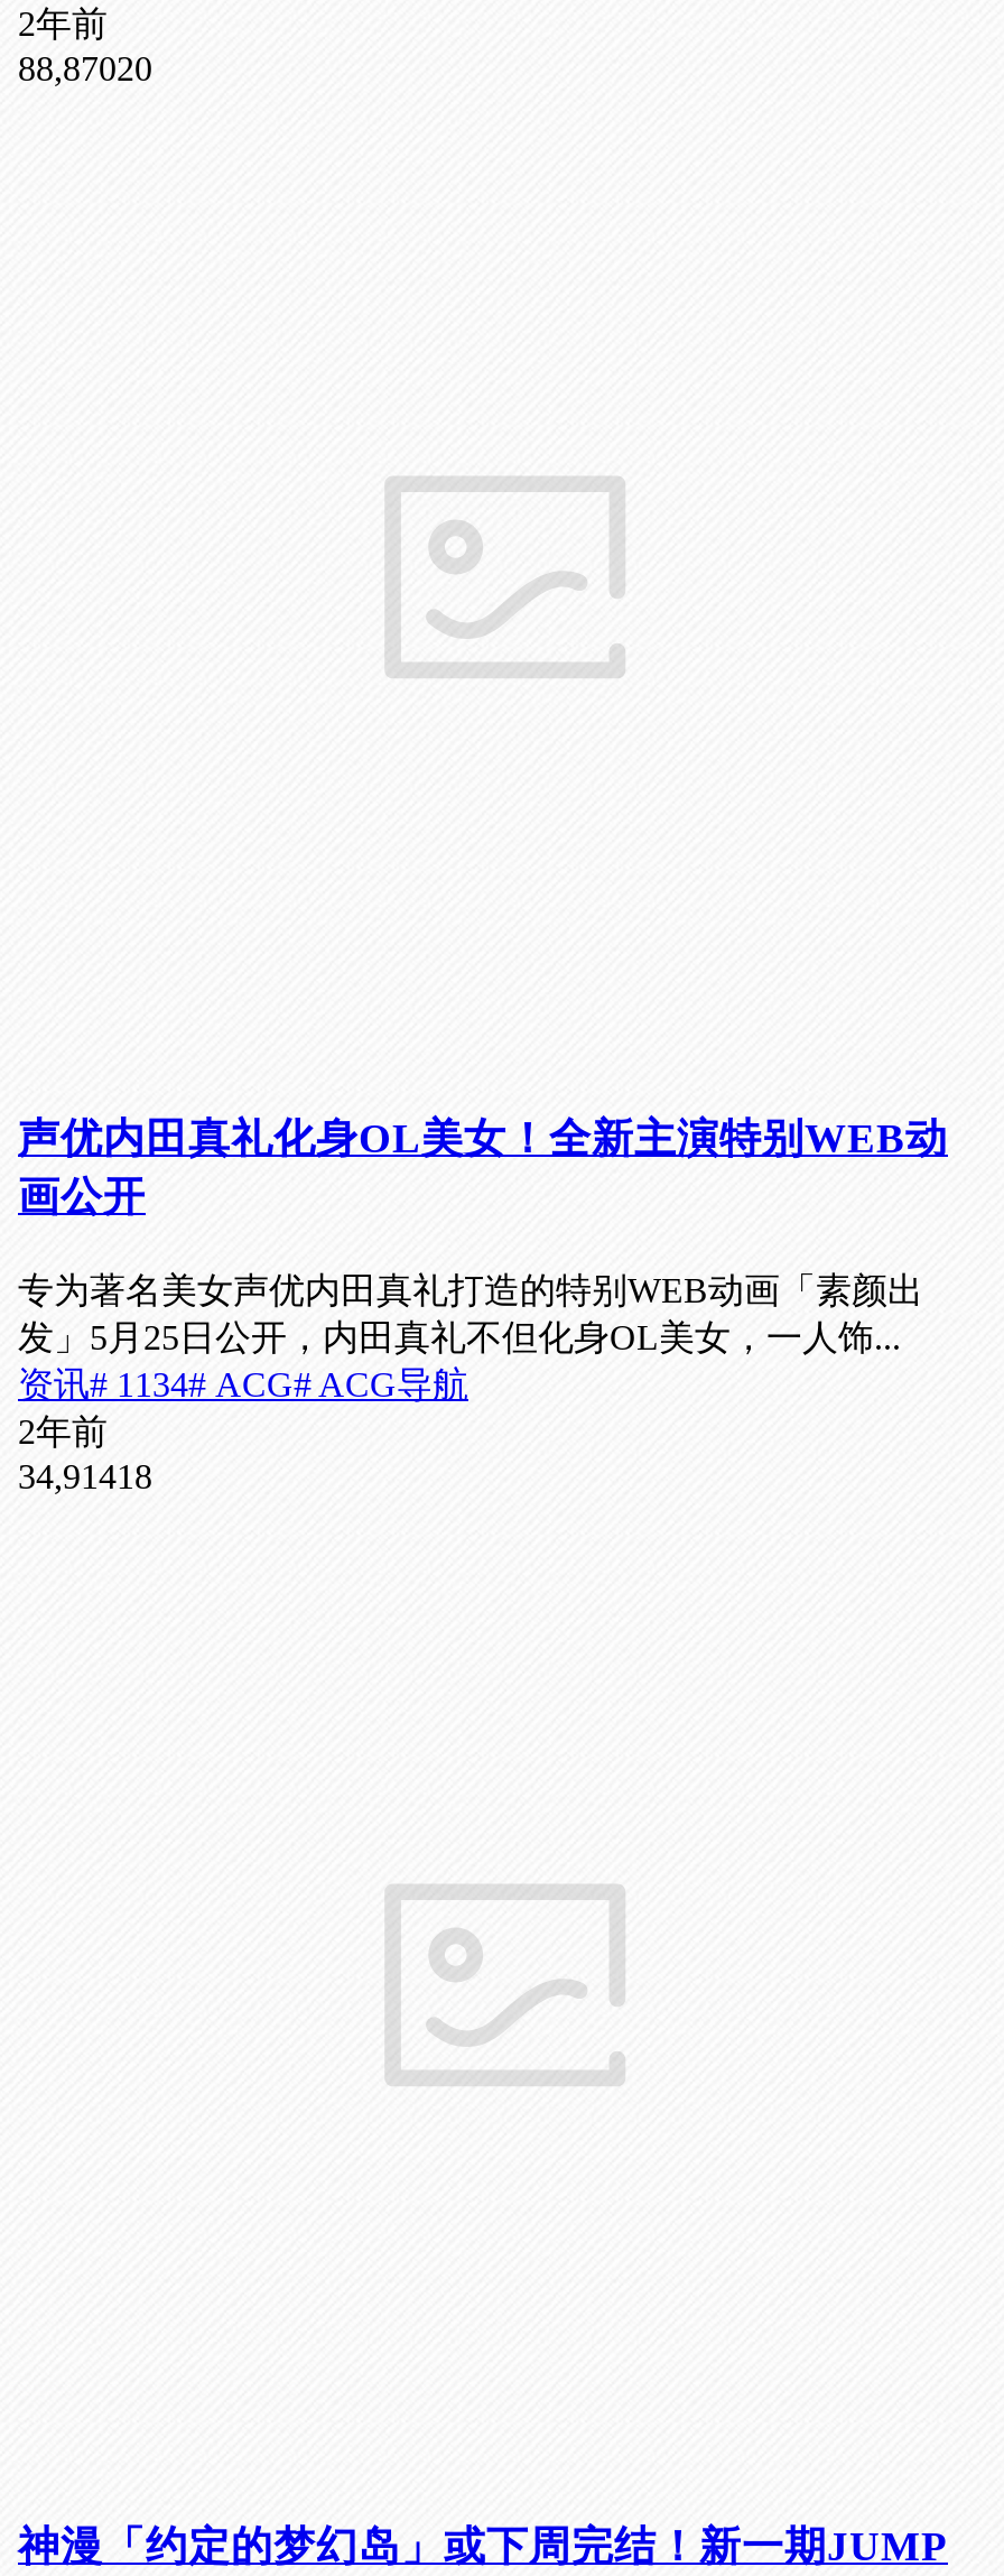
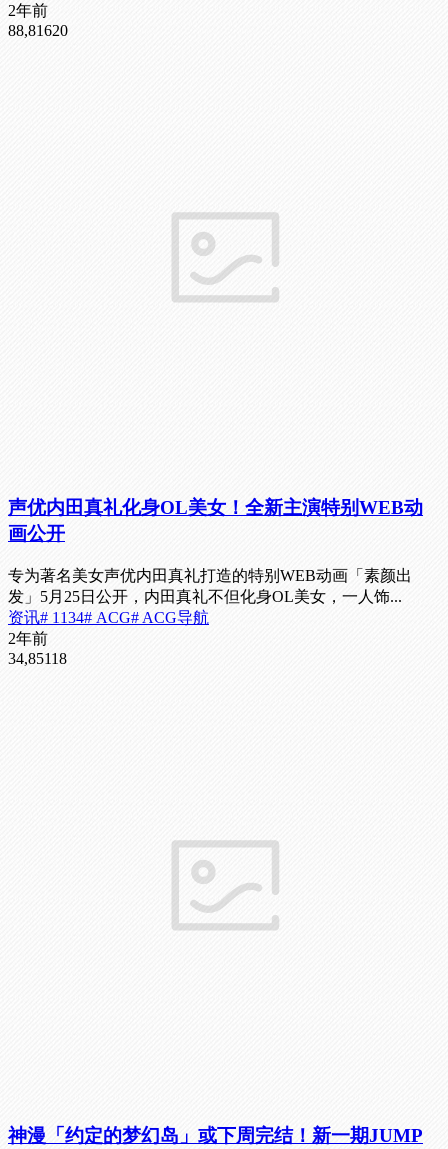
- 88,87020
+ 88,81620

- 34,91418
+ 34,85118
